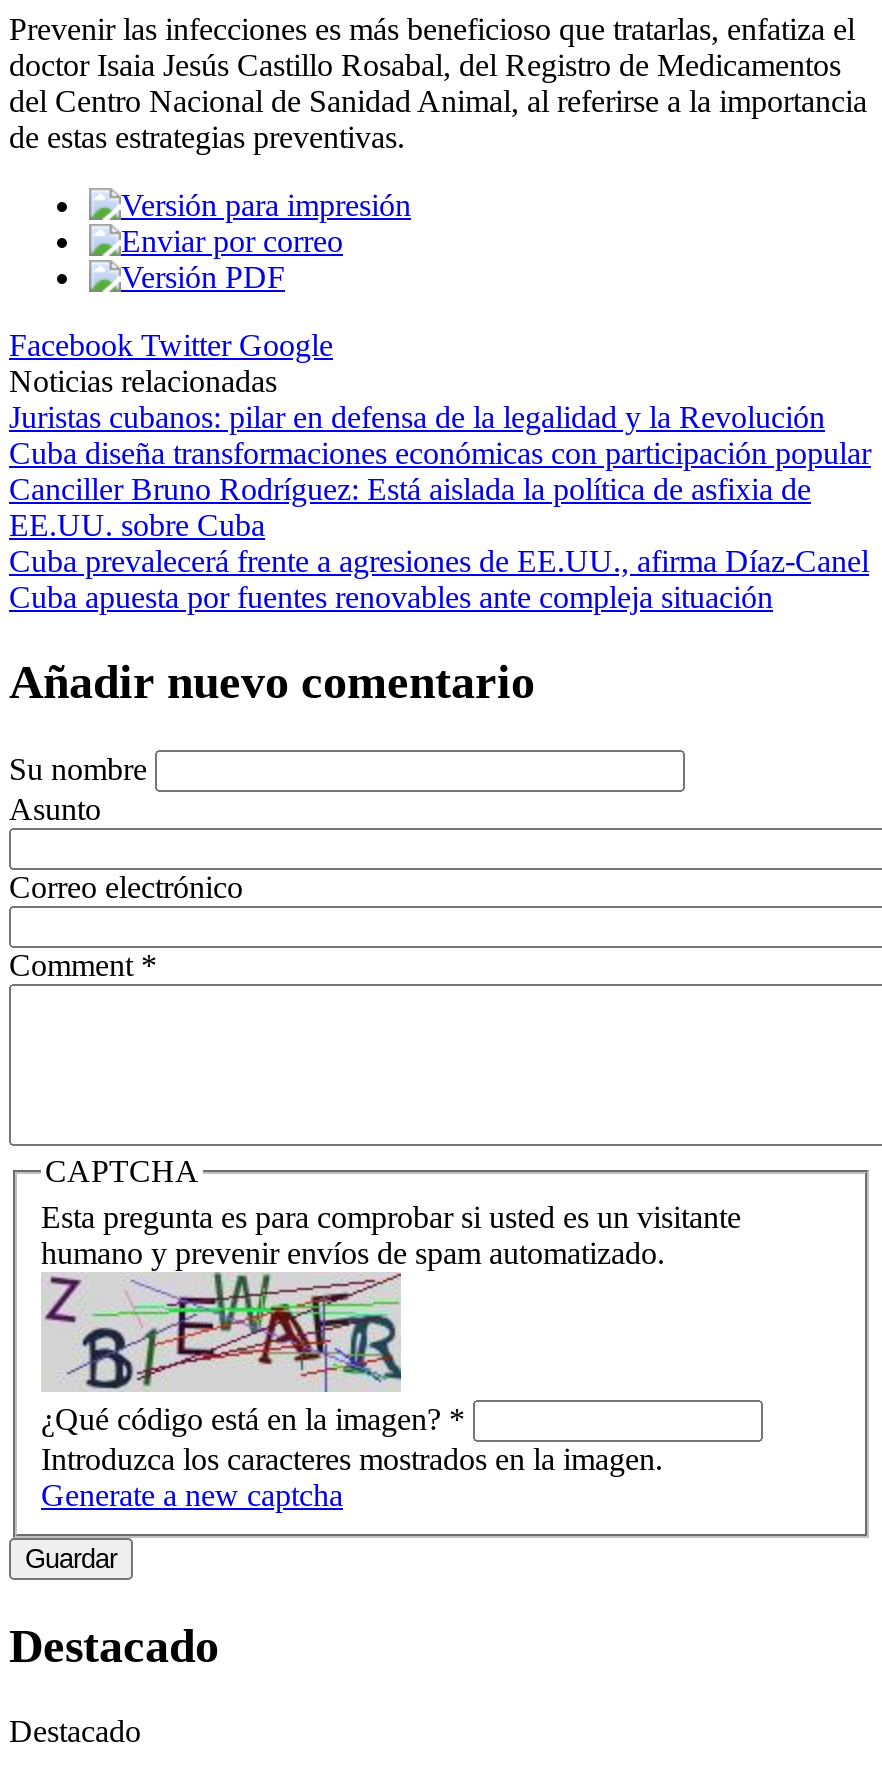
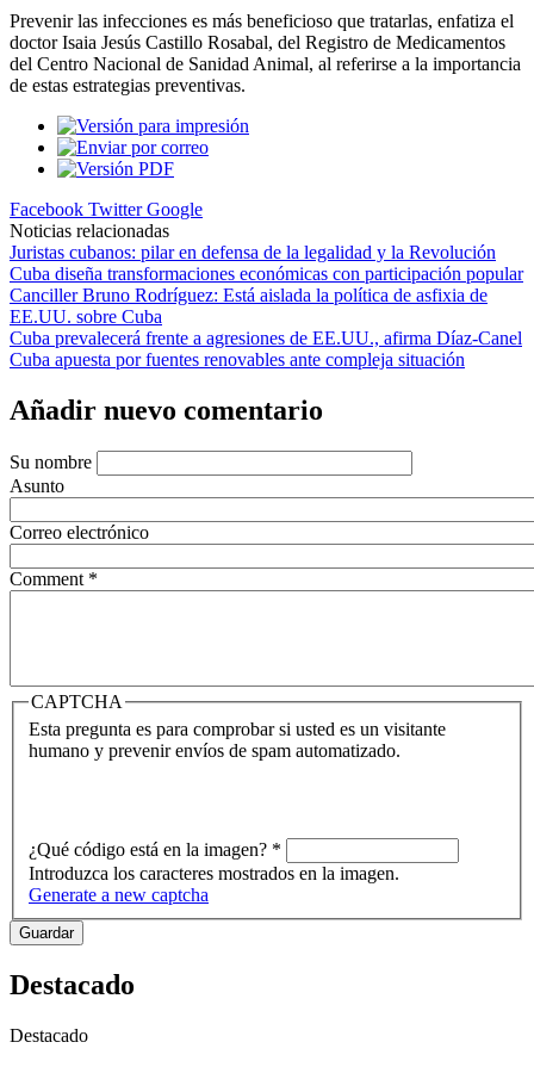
- [image]
